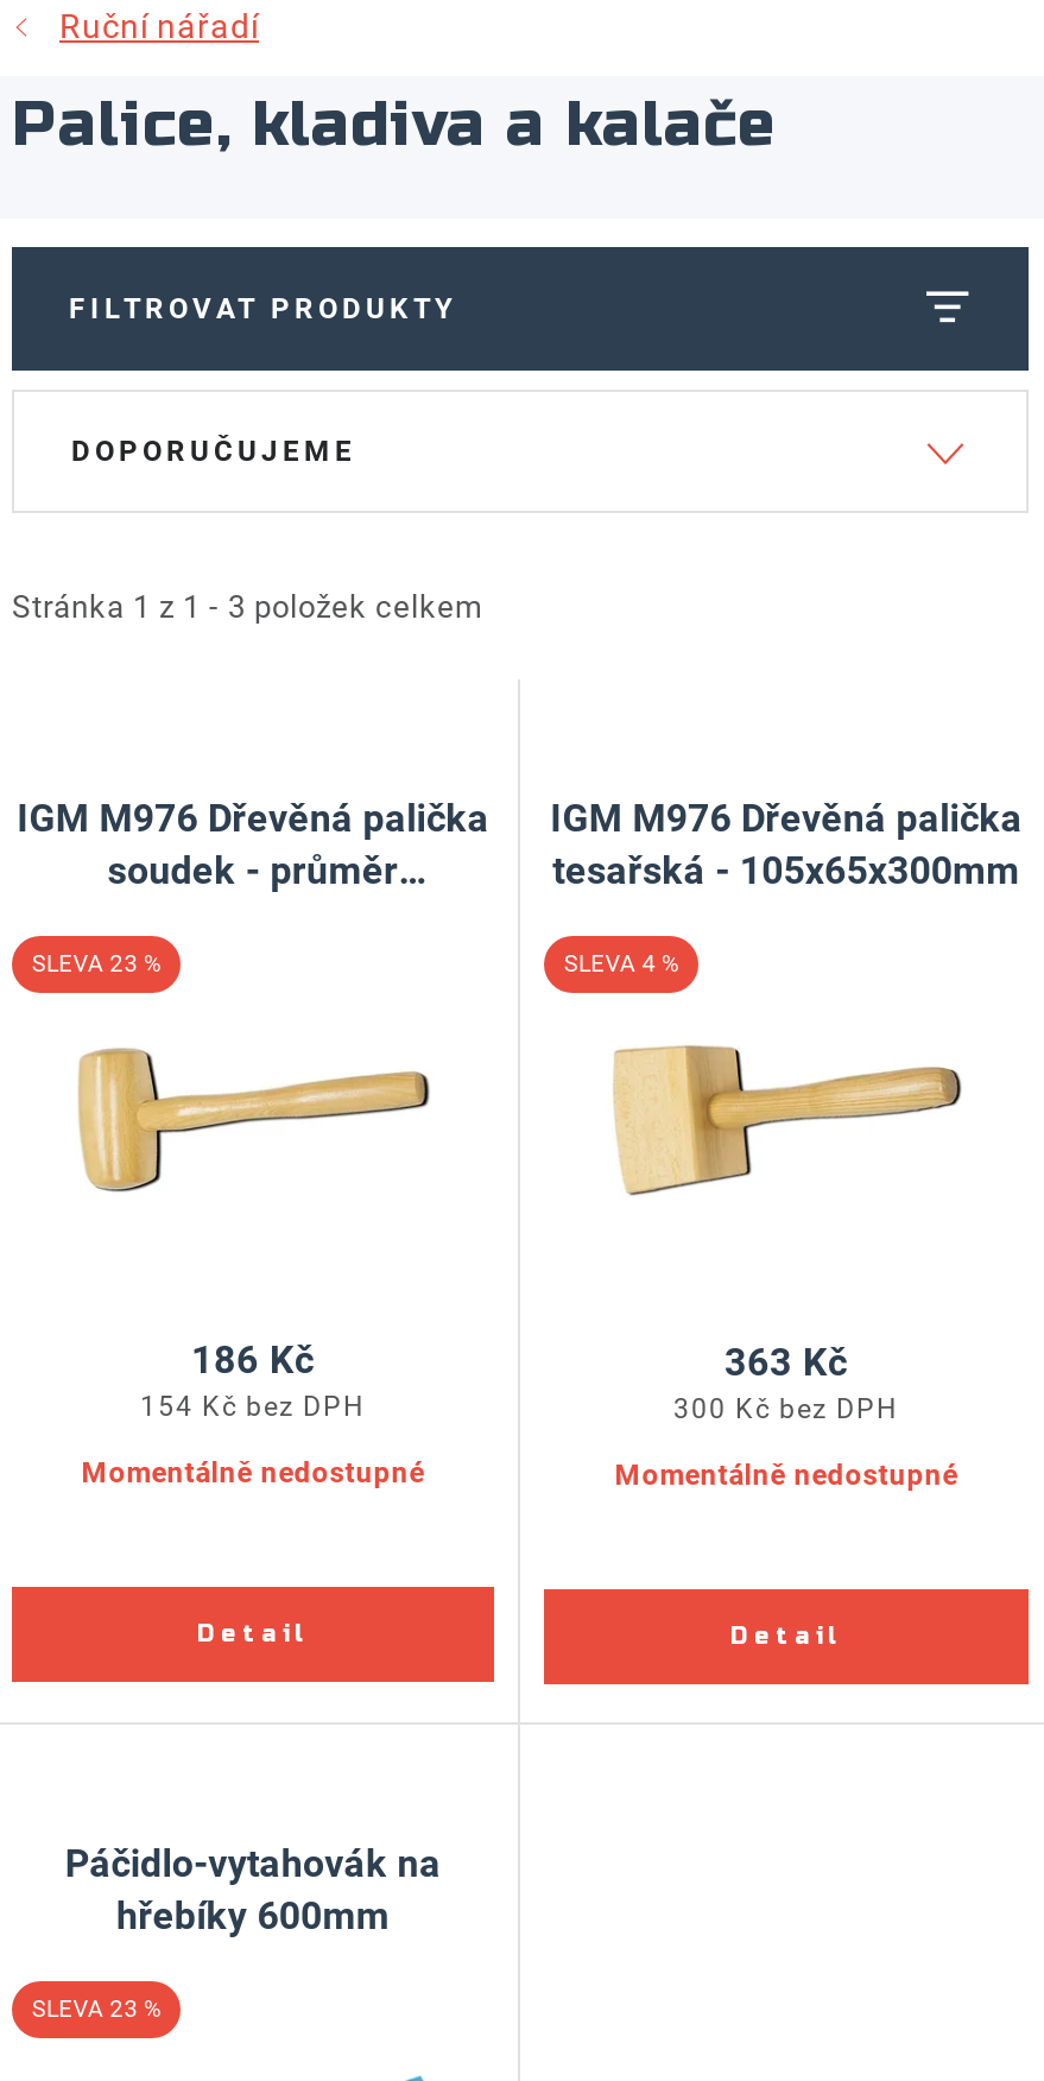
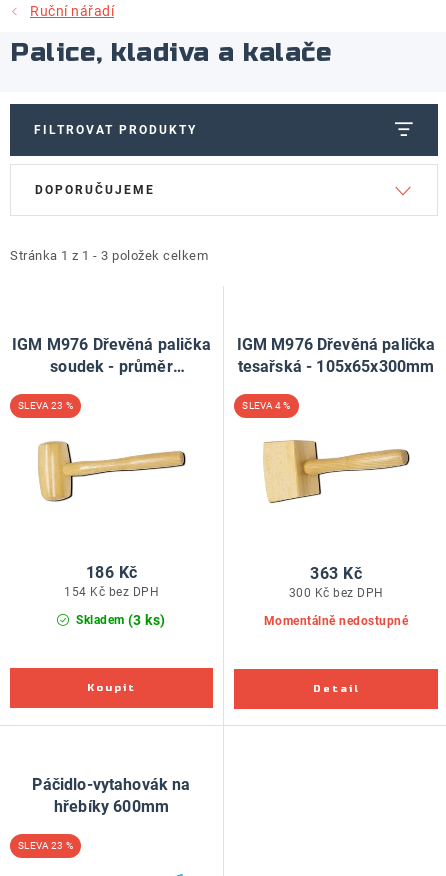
- Momentálně nedostupné
+ Skladem (3 ks)
